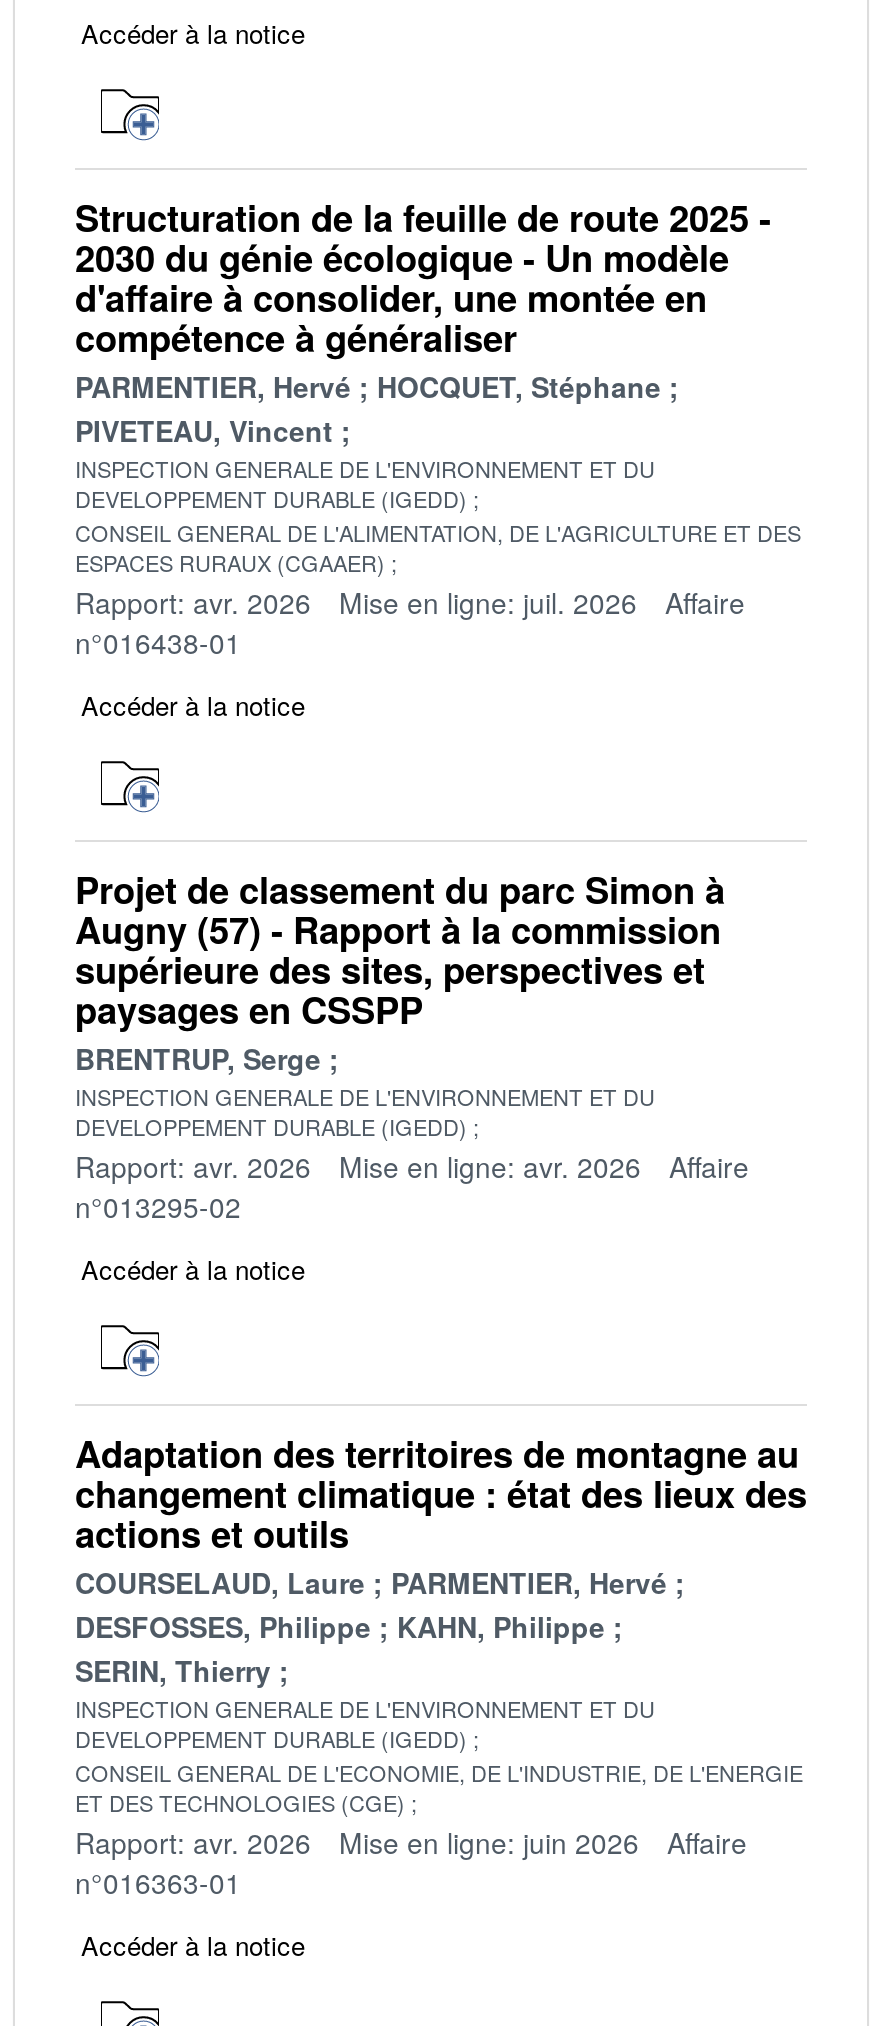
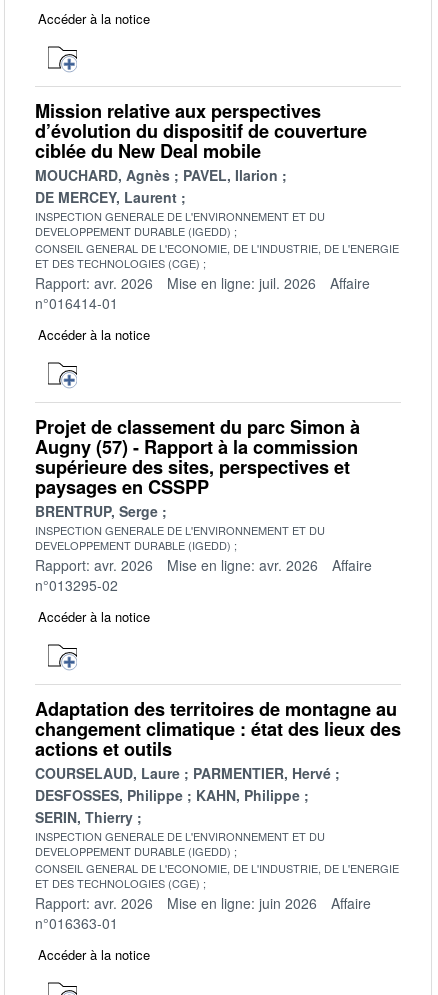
- Structuration de la feuille de route 2025 -
- 2030 du génie écologique - Un modèle
- d'affaire à consolider, une montée en
- compétence à généraliser
- PARMENTIER, Hervé
- HOCQUET, Stéphane
- PIVETEAU, Vincent
+ Mission relative aux perspectives
+ d’évolution du dispositif de couverture
+ ciblée du New Deal mobile
+ MOUCHARD, Agnès
+ PAVEL, Ilarion
+ DE MERCEY, Laurent

- CONSEIL GENERAL DE L'ALIMENTATION, DE L'AGRICULTURE ET DES
- ESPACES RURAUX (CGAAER)
+ CONSEIL GENERAL DE L'ECONOMIE, DE L'INDUSTRIE, DE L'ENERGIE
+ ET DES TECHNOLOGIES (CGE)

- n°016438-01
+ n°016414-01
